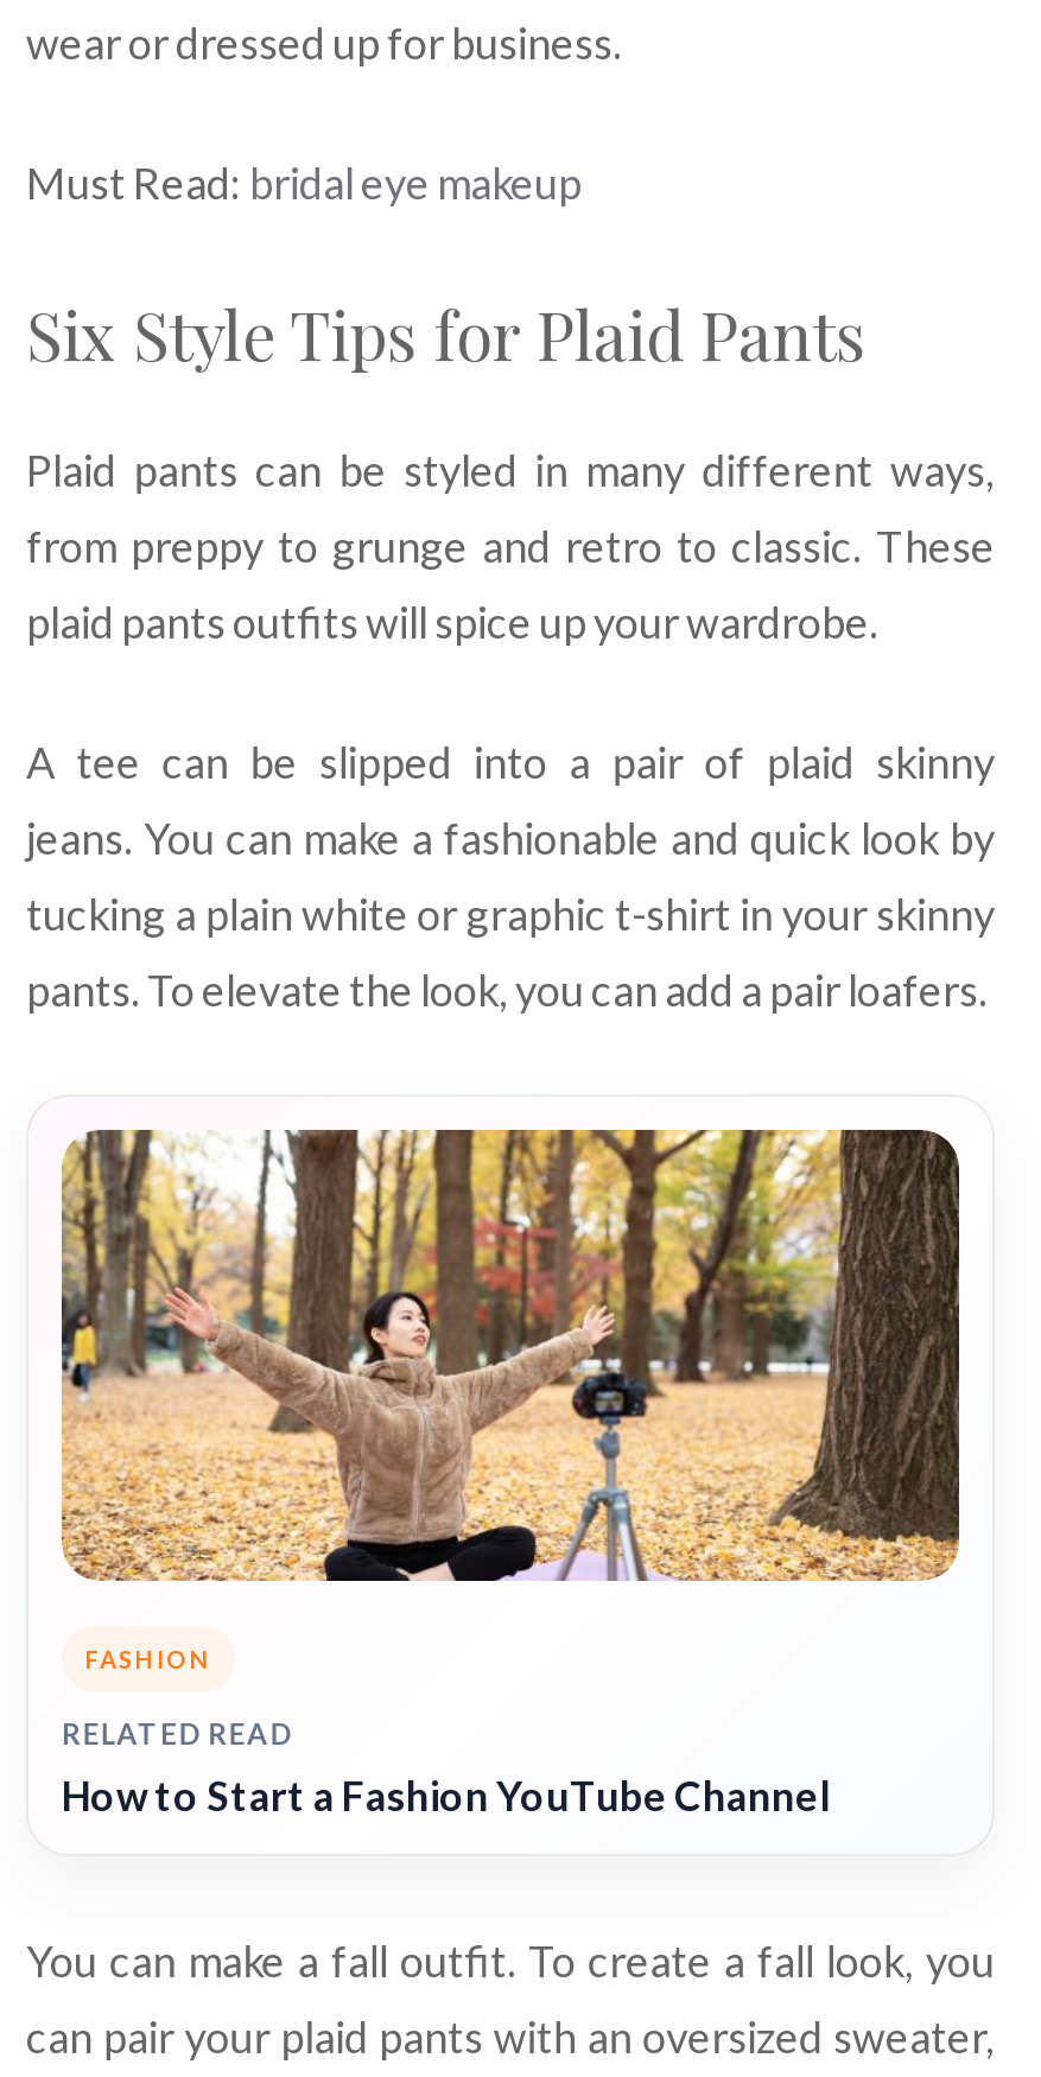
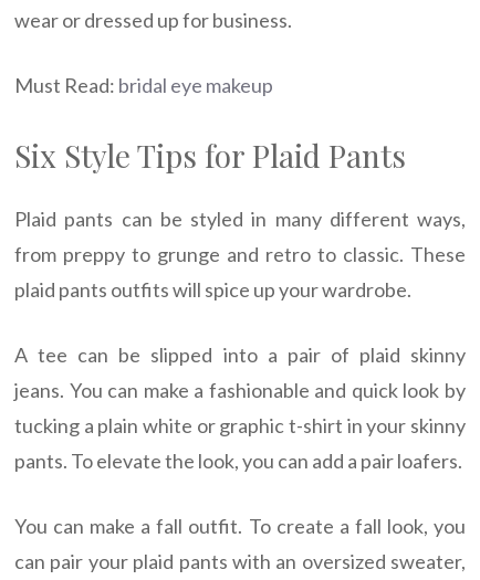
- [image]
- FASHION
- RELATED READ
- How to Start a Fashion YouTube Channel
